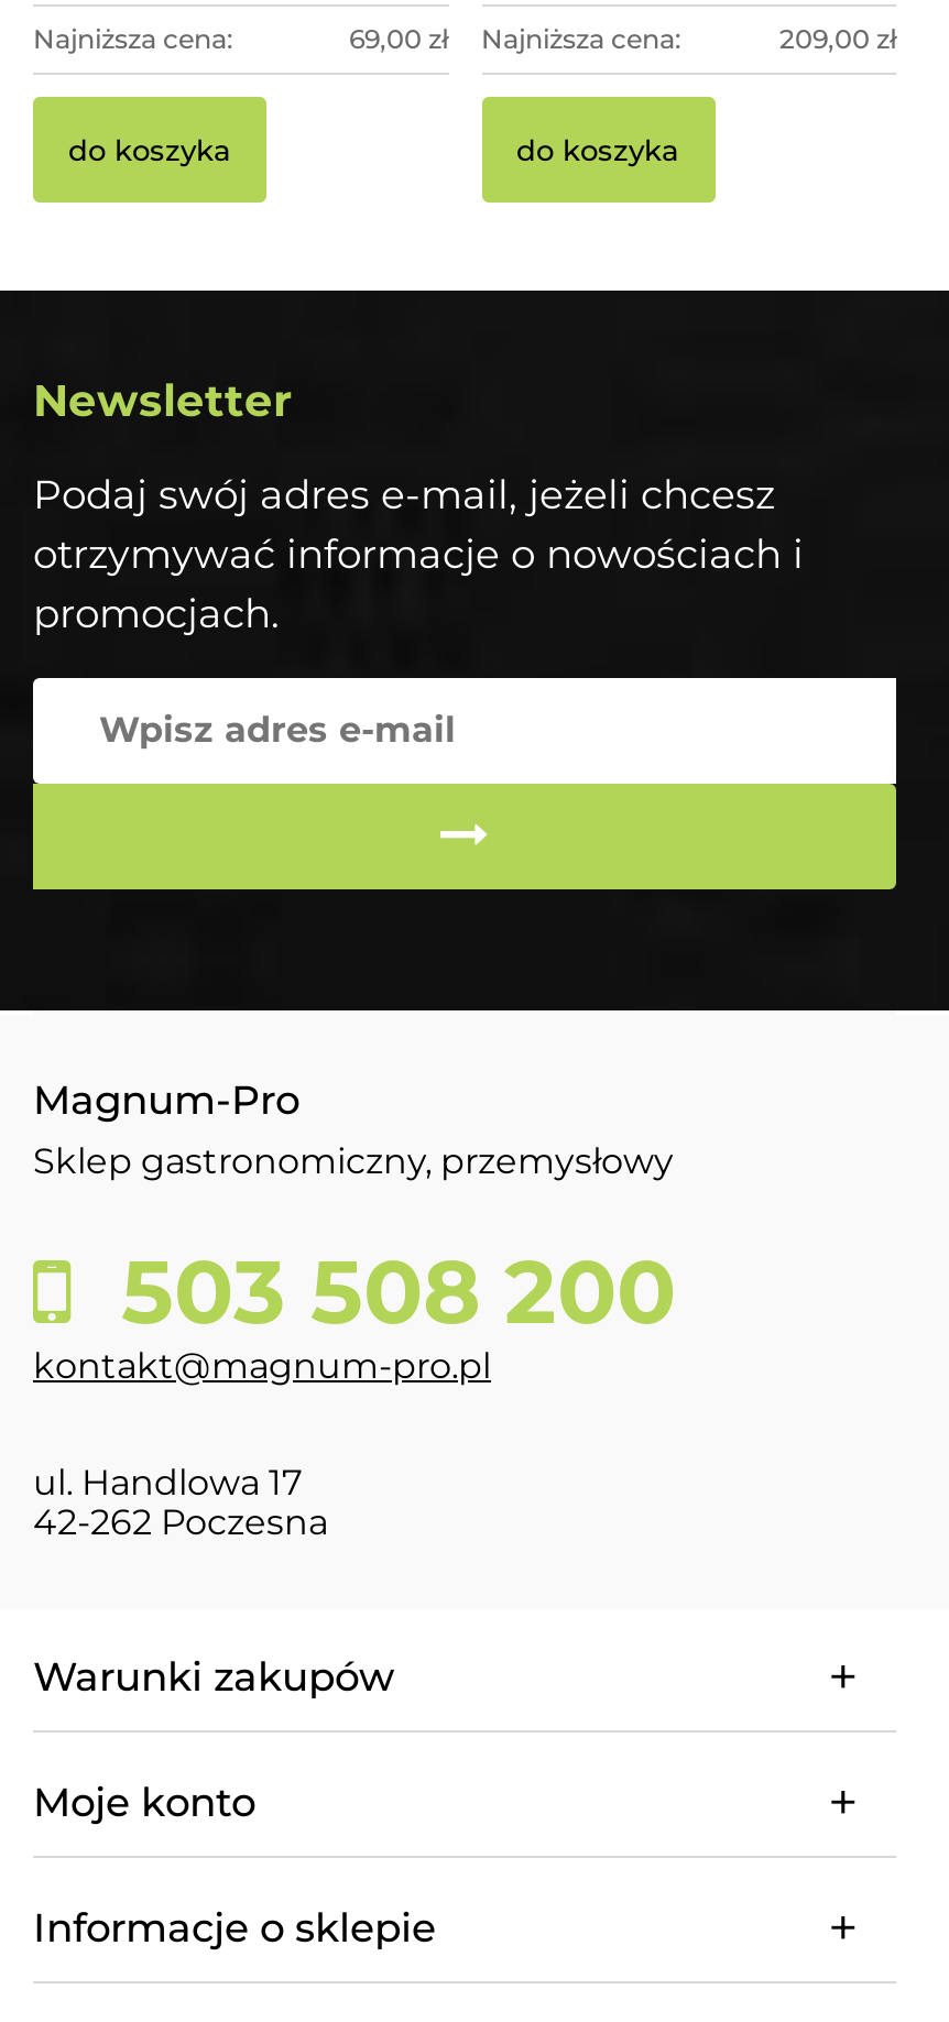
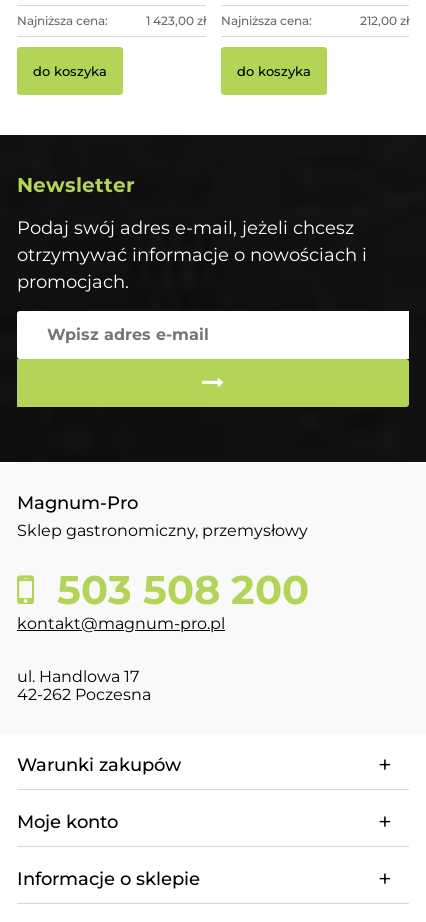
- 69,00 zł Najniższa cena:
+ 1 423,00 zł Najniższa cena:

- 209,00 zł
+ 212,00 zł
